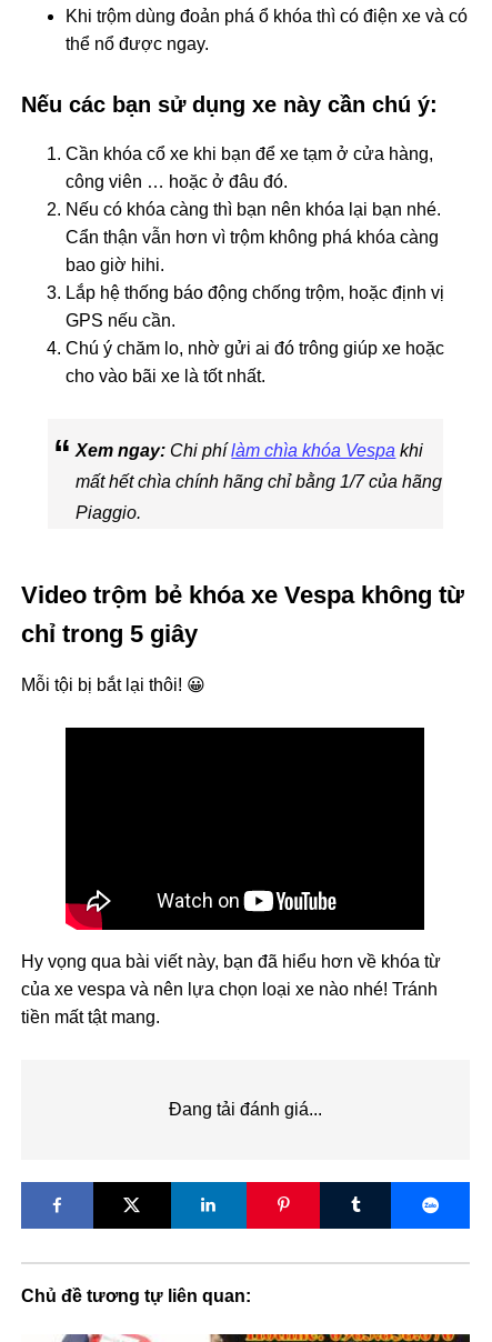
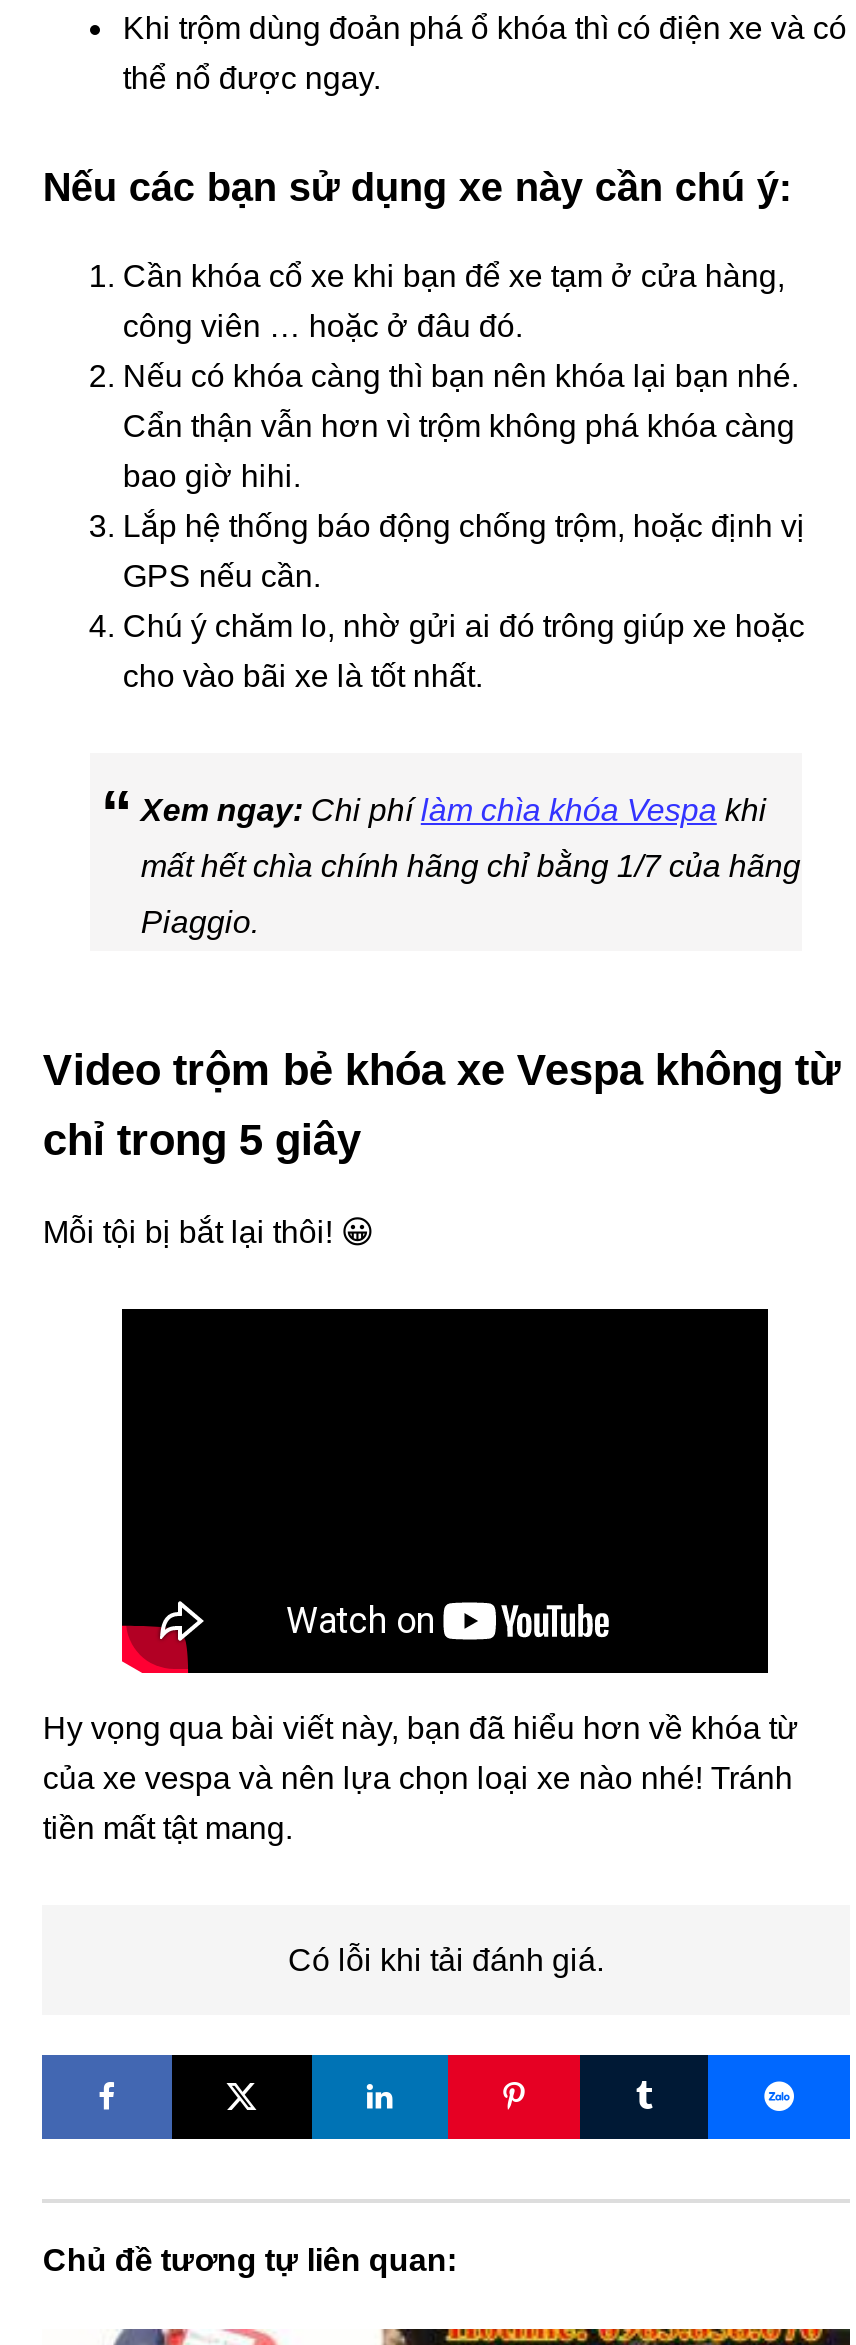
- Đang tải đánh giá...
+ Có lỗi khi tải đánh giá.
